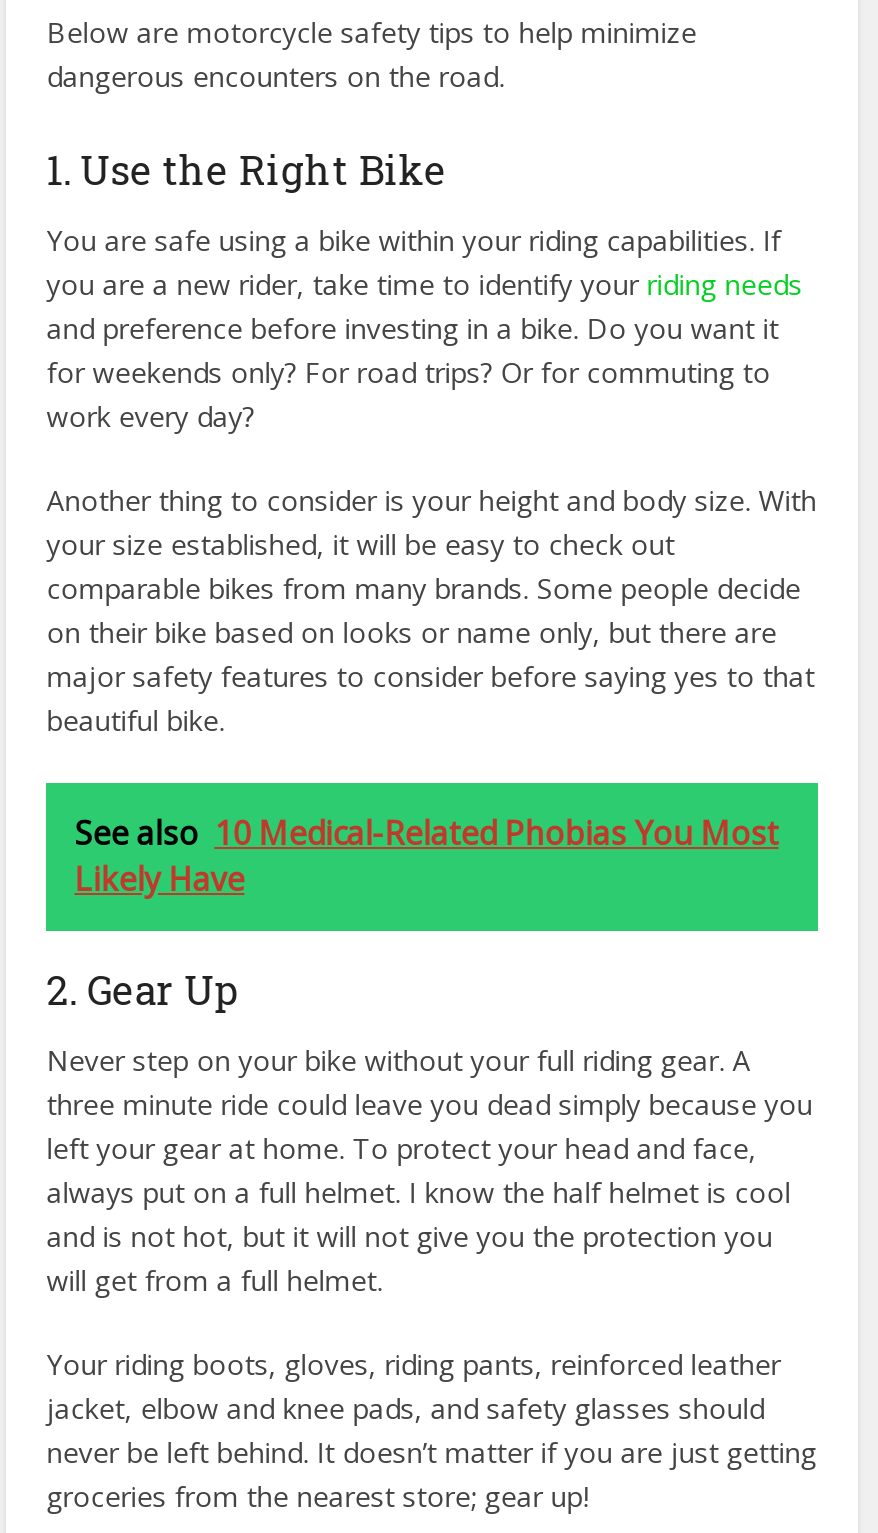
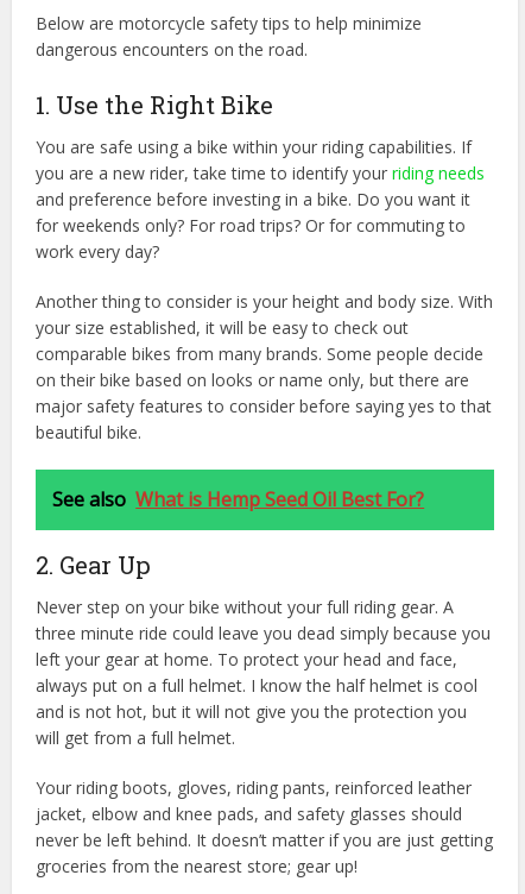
- See also 10 Medical-Related Phobias You Most
- Likely Have
+ See also What is Hemp Seed Oil Best For?
